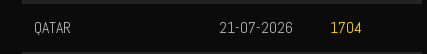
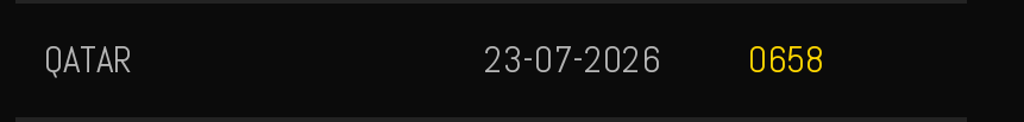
- 21-07-2026
+ 23-07-2026

- 1704
+ 0658
